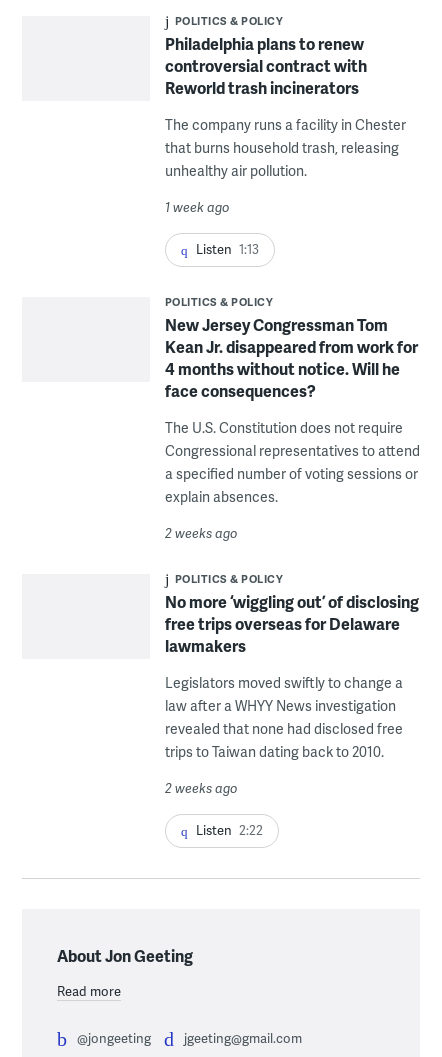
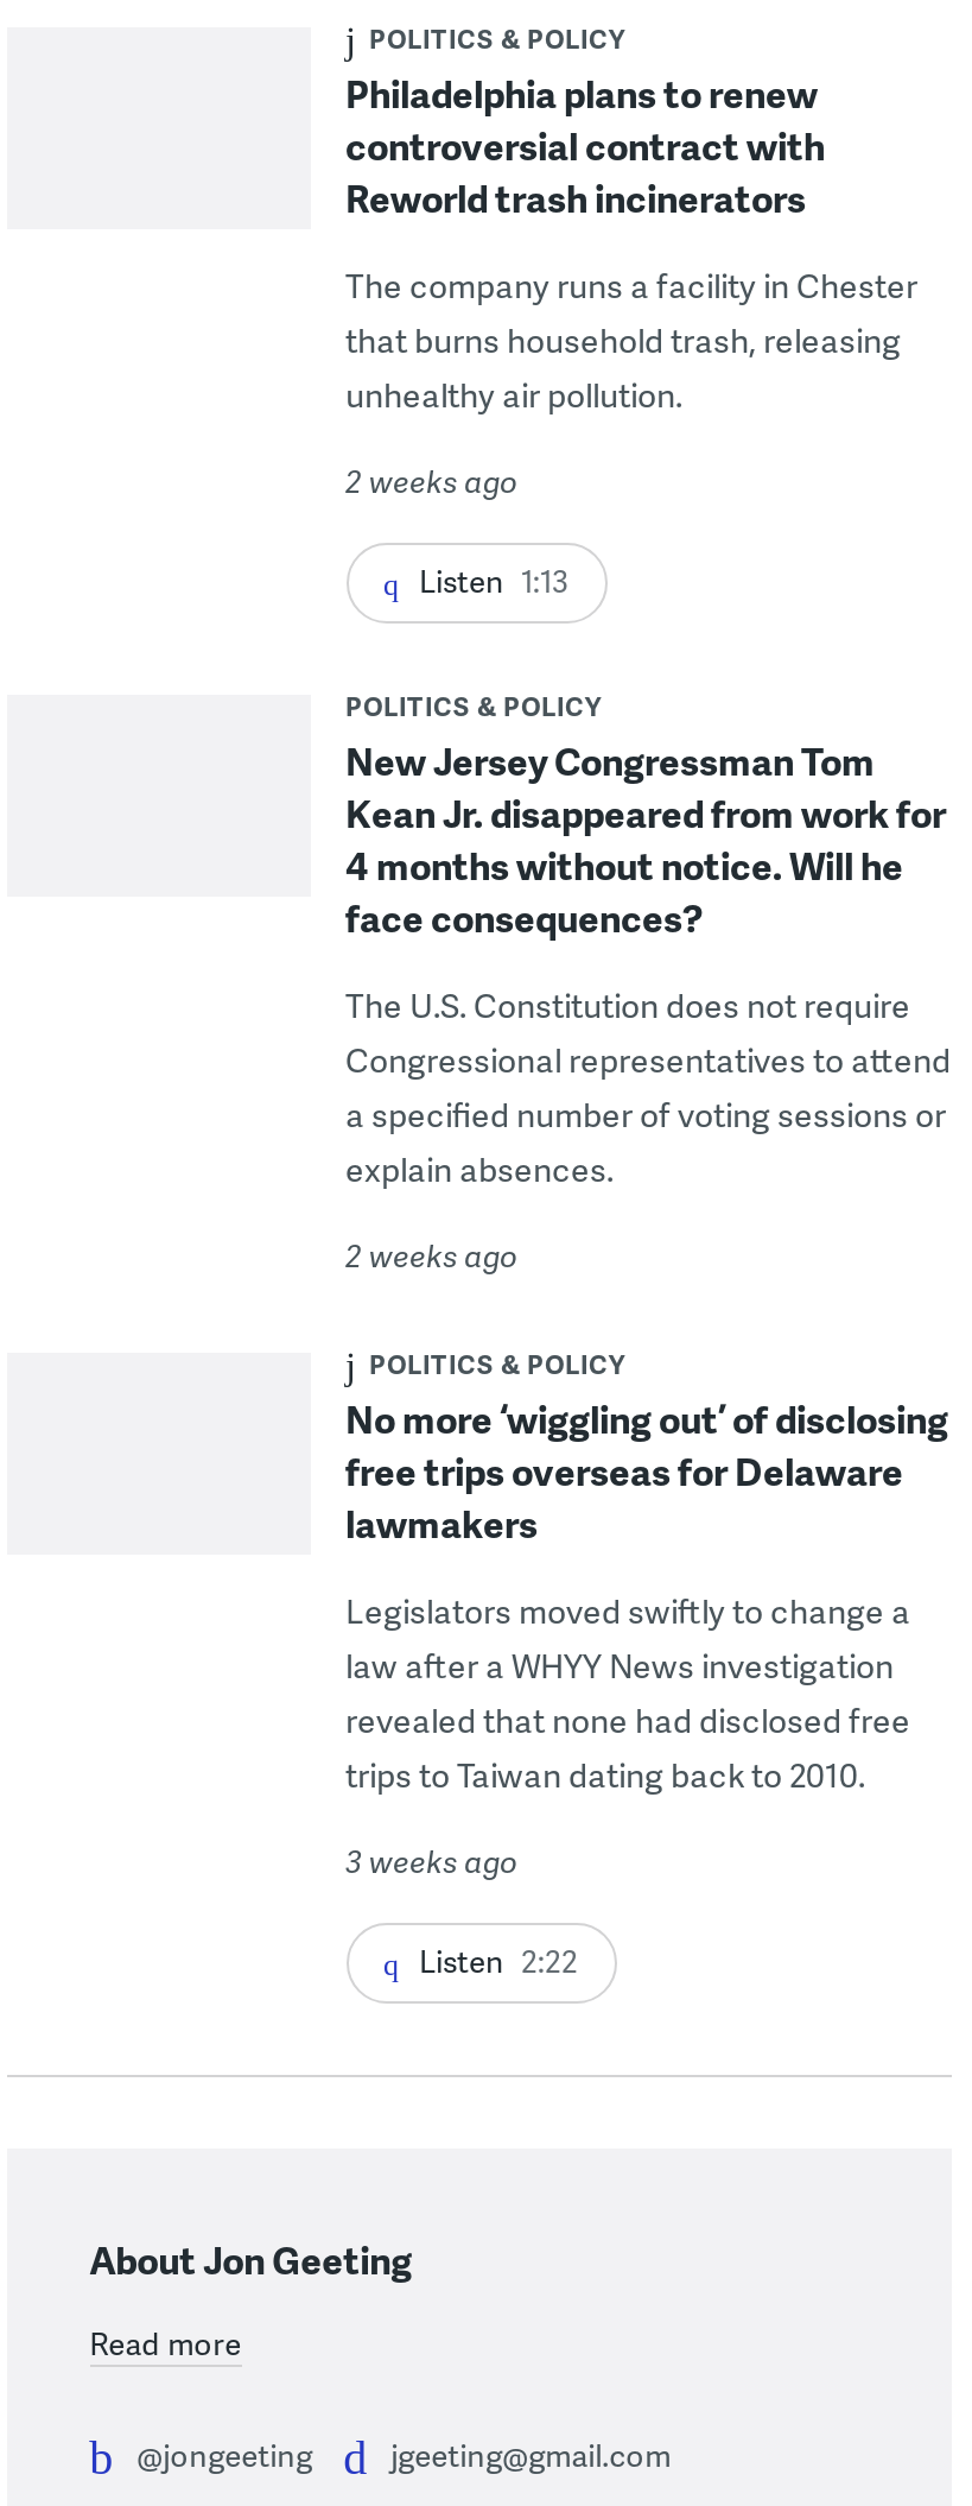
- 1 week ago
+ 2 weeks ago

- 2 weeks ago
+ 3 weeks ago
